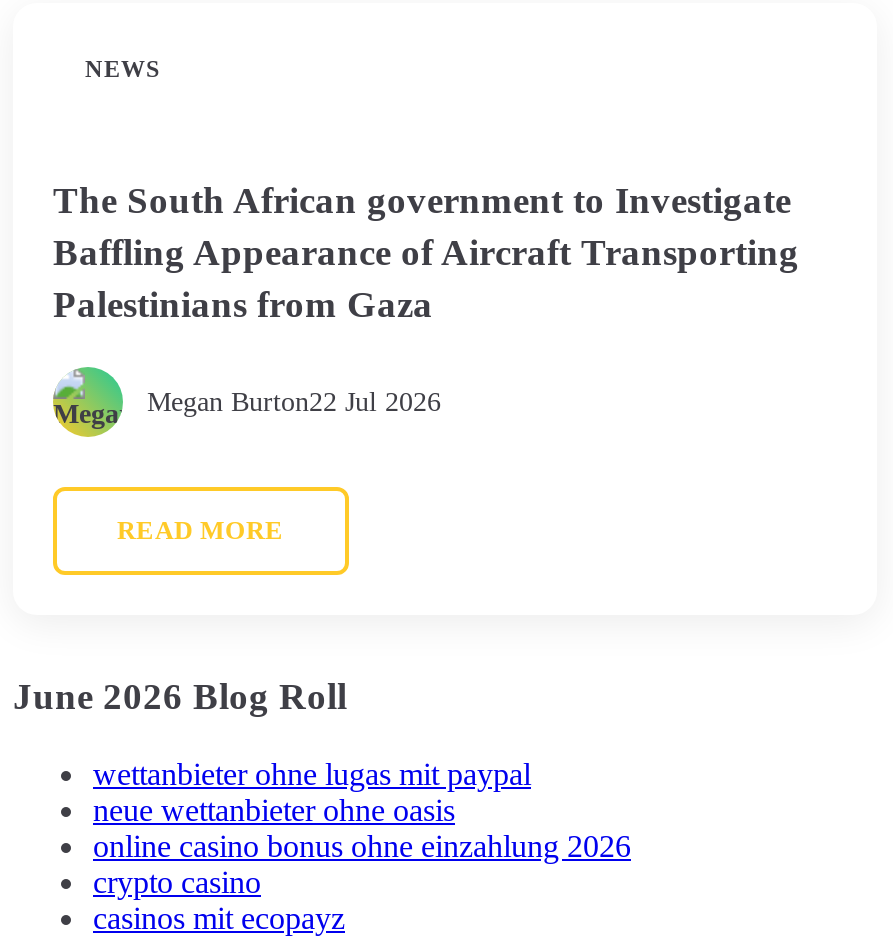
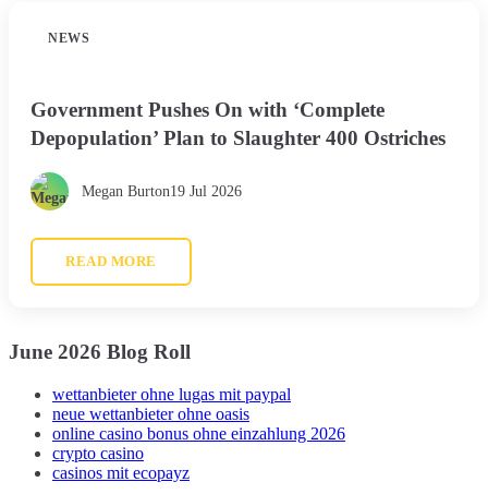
- The South African government to Investigate
- Baffling Appearance of Aircraft Transporting
- Palestinians from Gaza
+ Government Pushes On with ‘Complete
+ Depopulation’ Plan to Slaughter 400 Ostriches

- Megan Burton22 Jul 2026
+ Megan Burton19 Jul 2026
